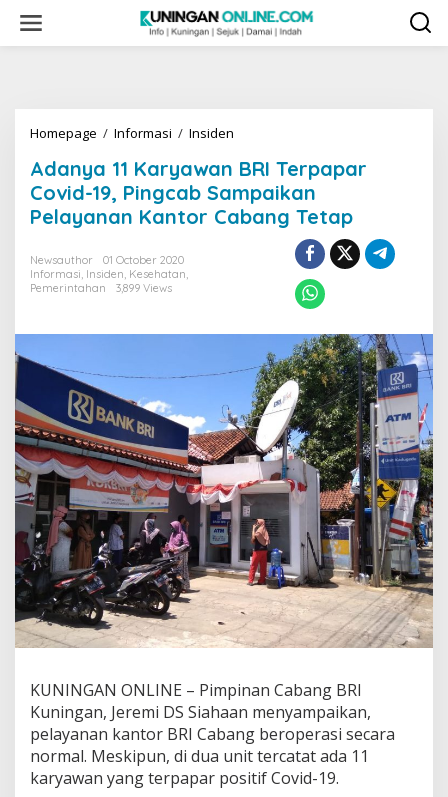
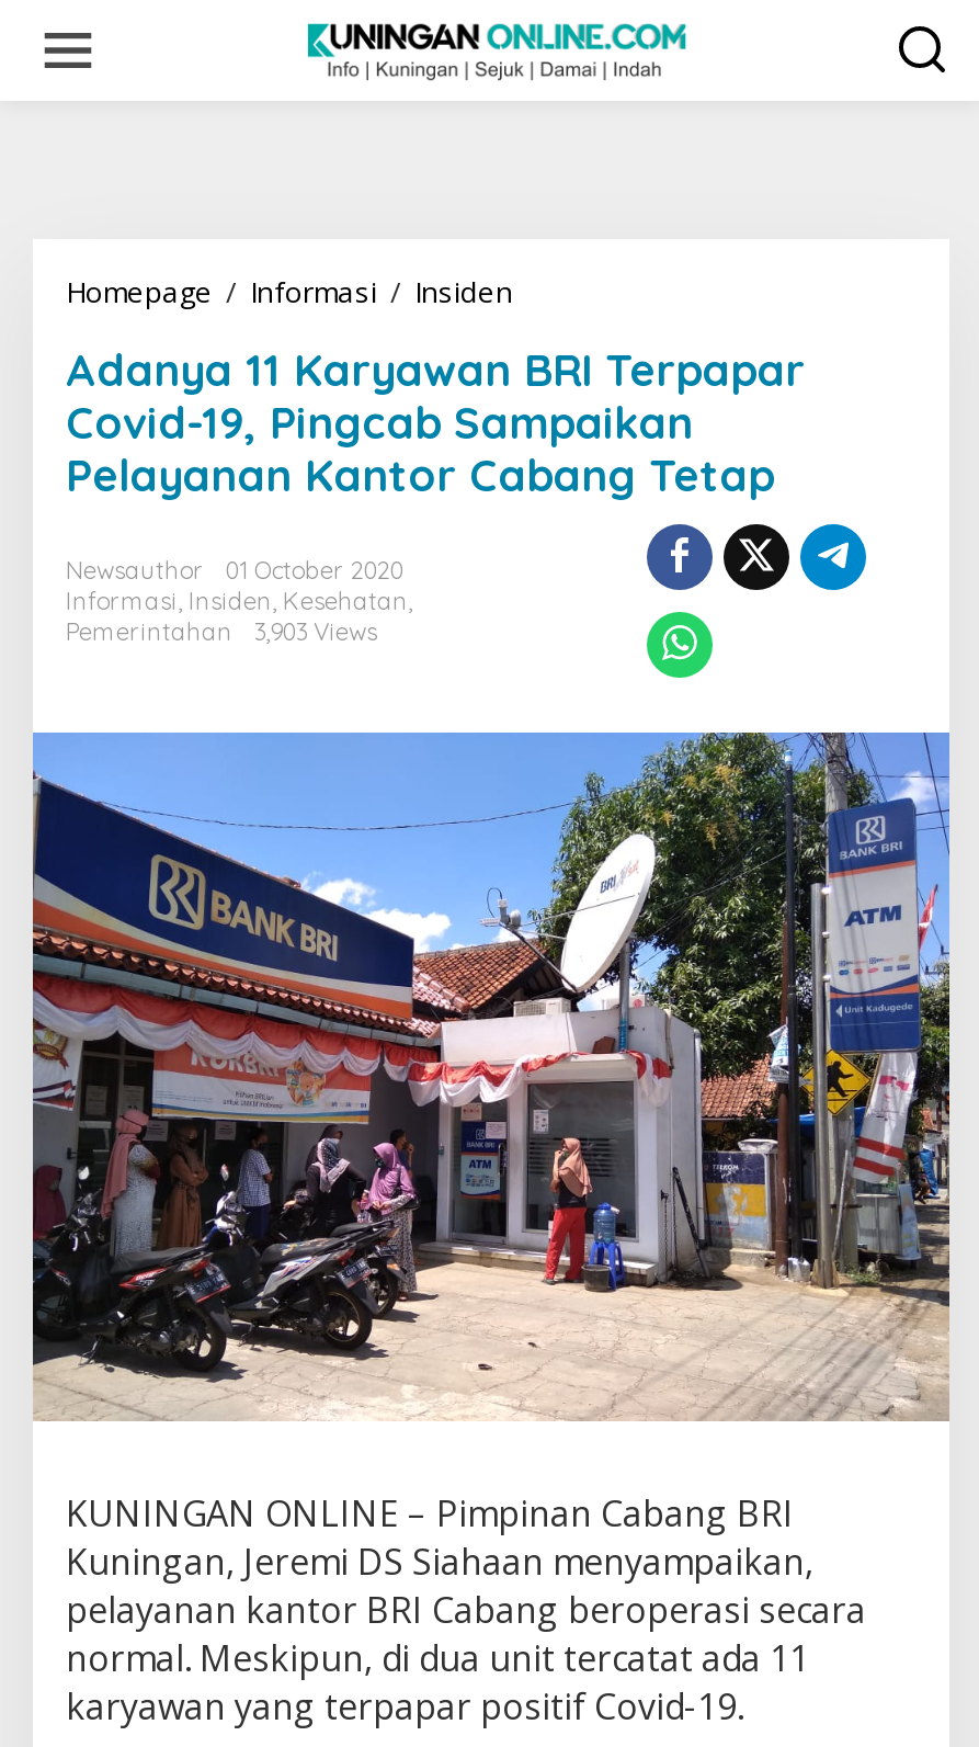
- Pemerintahan 3,899 Views
+ Pemerintahan 3,903 Views
